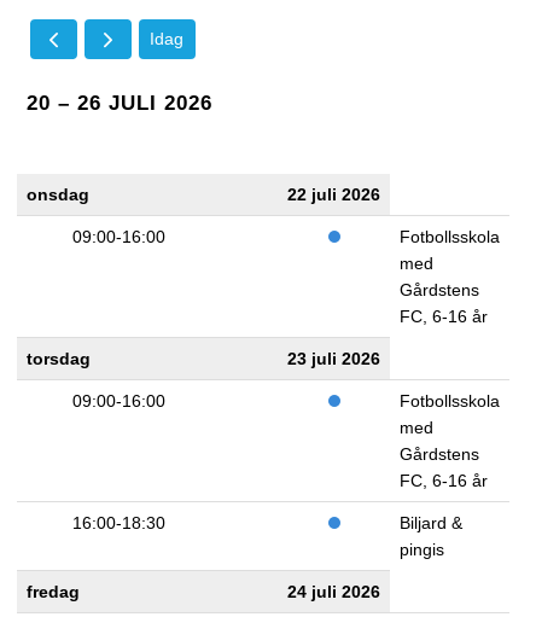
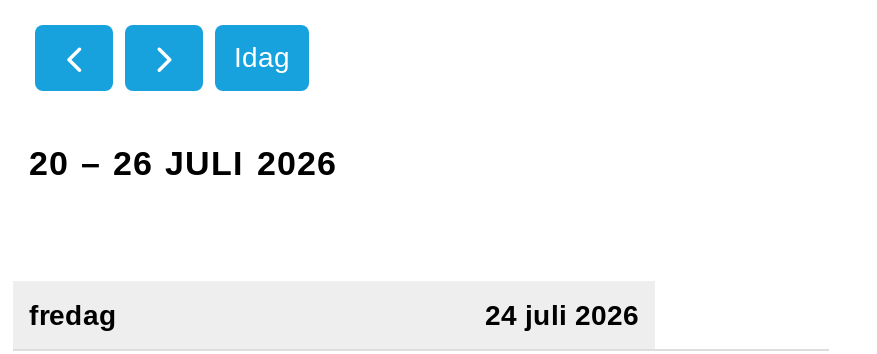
- onsdag
- 22 juli 2026
- 09:00-16:00
- Fotbollsskola
- med
- Gårdstens
- FC, 6-16 år
- torsdag
- 23 juli 2026
- 09:00-16:00
- Fotbollsskola
- med
- Gårdstens
- FC, 6-16 år
- 16:00-18:30
- Biljard &
- pingis
